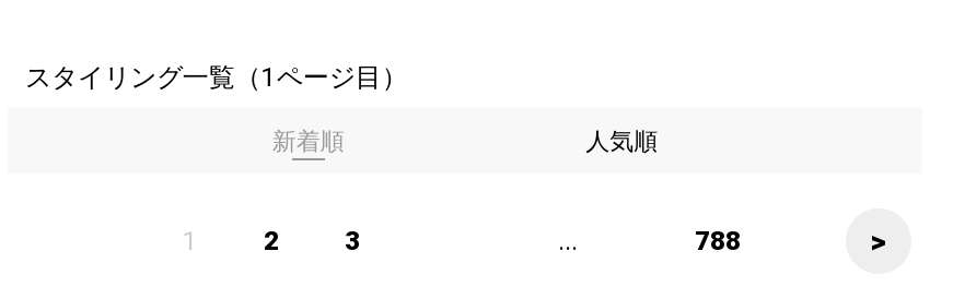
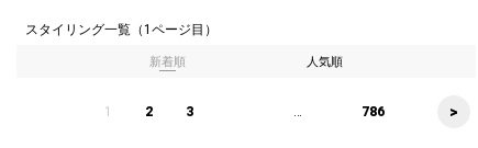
- 788
+ 786
